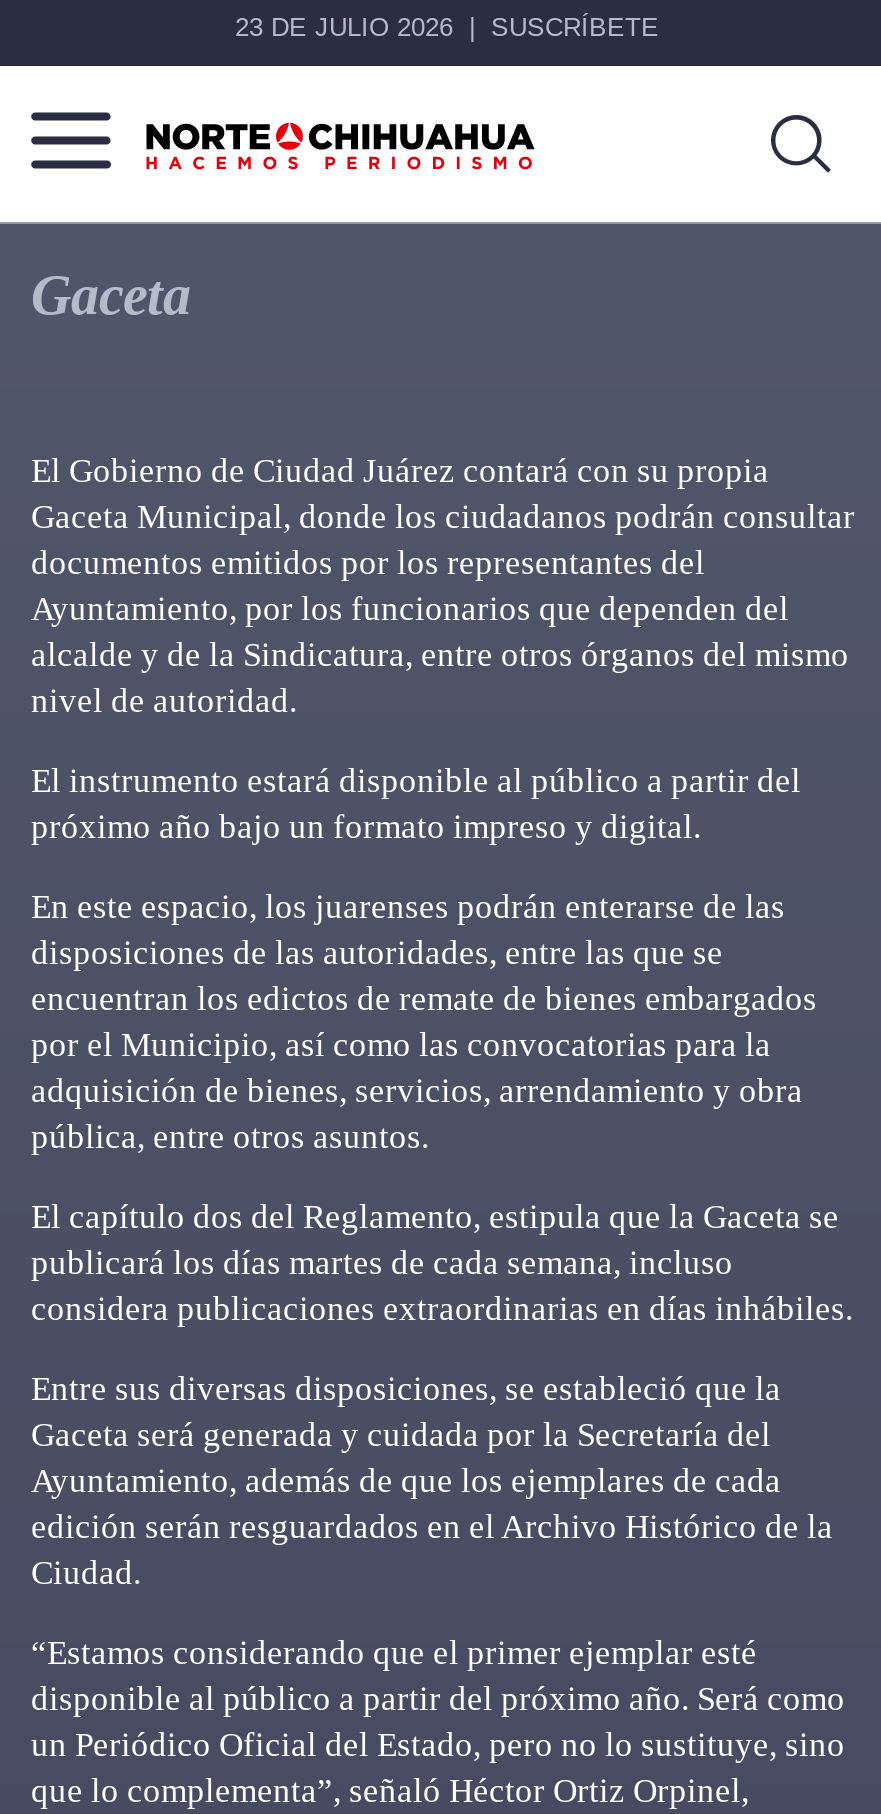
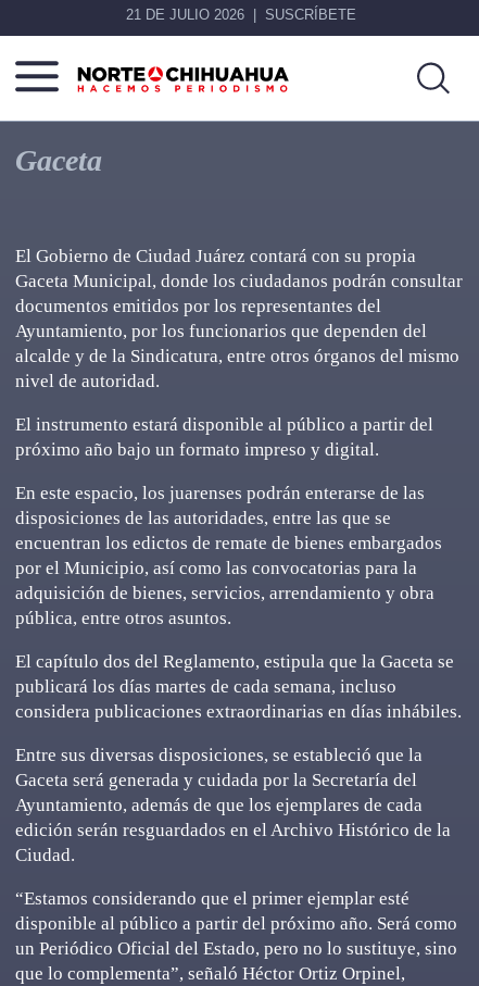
- 23 DE JULIO 2026 SUSCRÍBETE
+ 21 DE JULIO 2026 SUSCRÍBETE
